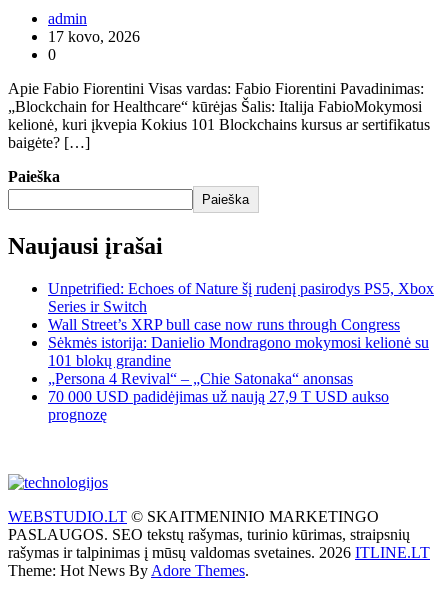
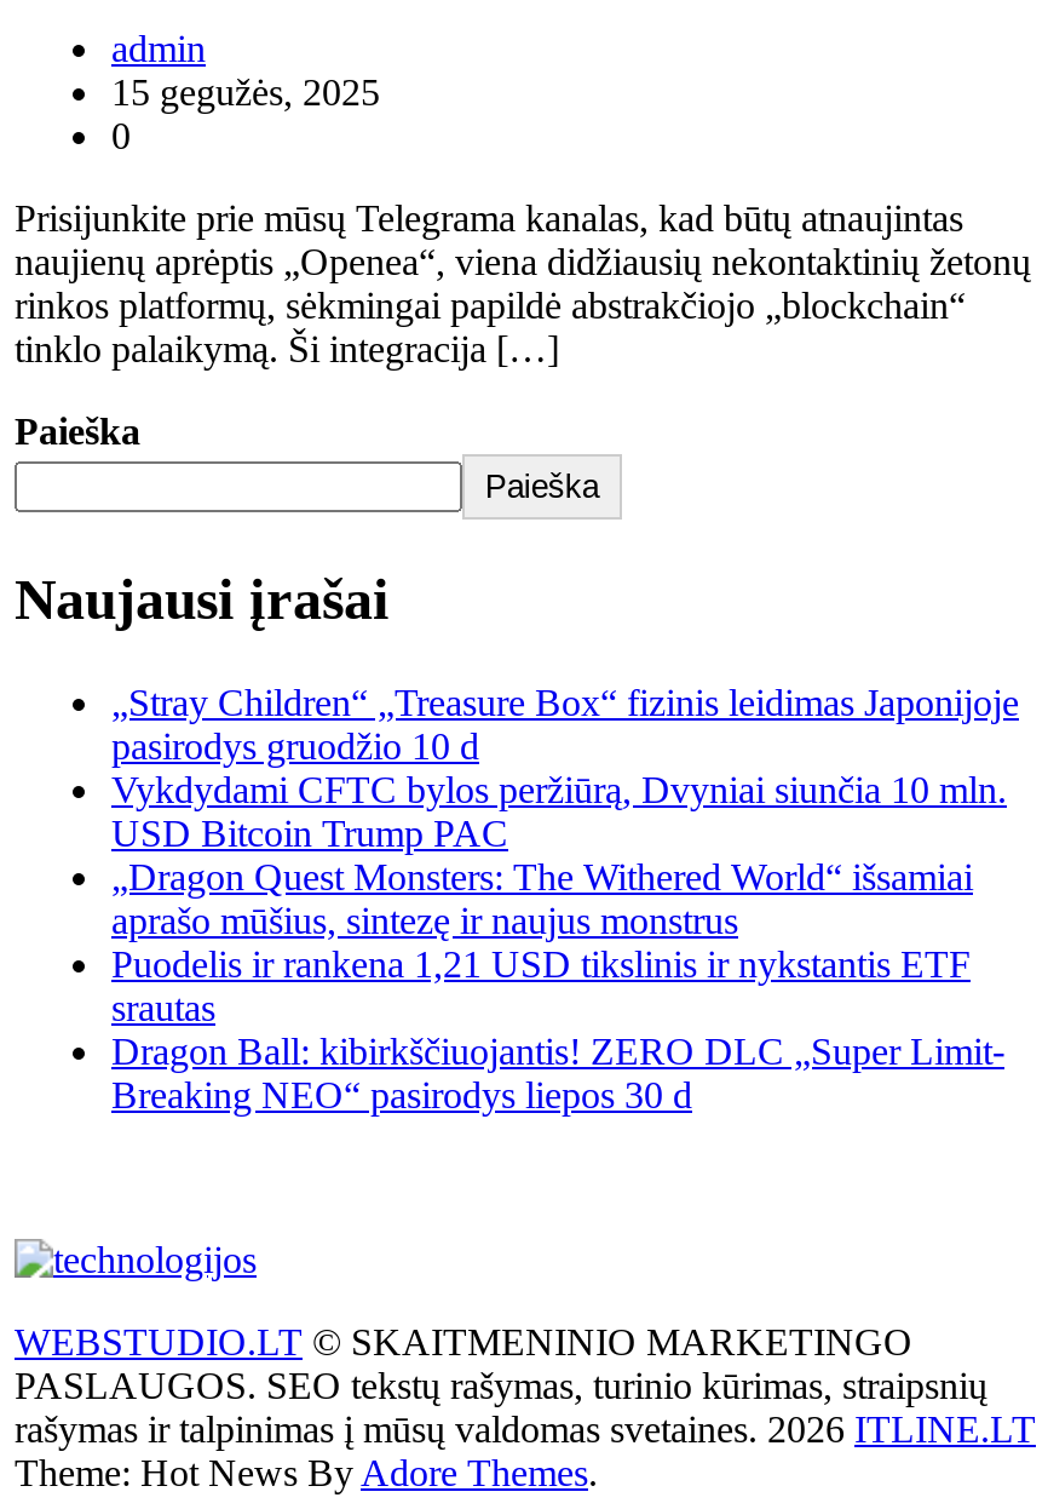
- 17 kovo, 2026
+ 15 gegužės, 2025

- Apie Fabio Fiorentini Visas vardas: Fabio Fiorentini Pavadinimas:
- „Blockchain for Healthcare“ kūrėjas Šalis: Italija FabioMokymosi
- kelionė, kuri įkvepia Kokius 101 Blockchains kursus ar sertifikatus
- baigėte? […]
+ Prisijunkite prie mūsų Telegrama kanalas, kad būtų atnaujintas
+ naujienų aprėptis „Openea“, viena didžiausių nekontaktinių žetonų
+ rinkos platformų, sėkmingai papildė abstrakčiojo „blockchain“
+ tinklo palaikymą. Ši integracija […]

- Unpetrified: Echoes of Nature šį rudenį pasirodys PS5, Xbox
- Series ir Switch
- Wall Street’s XRP bull case now runs through Congress
- Sėkmės istorija: Danielio Mondragono mokymosi kelionė su
- 101 blokų grandine
- „Persona 4 Revival“ – „Chie Satonaka“ anonsas
- 70 000 USD padidėjimas už naują 27,9 T USD aukso
- prognozę
+ „Stray Children“ „Treasure Box“ fizinis leidimas Japonijoje
+ pasirodys gruodžio 10 d
+ Vykdydami CFTC bylos peržiūrą, Dvyniai siunčia 10 mln.
+ USD Bitcoin Trump PAC
+ „Dragon Quest Monsters: The Withered World“ išsamiai
+ aprašo mūšius, sintezę ir naujus monstrus
+ Puodelis ir rankena 1,21 USD tikslinis ir nykstantis ETF
+ srautas
+ Dragon Ball: kibirkščiuojantis! ZERO DLC „Super Limit-
+ Breaking NEO“ pasirodys liepos 30 d
